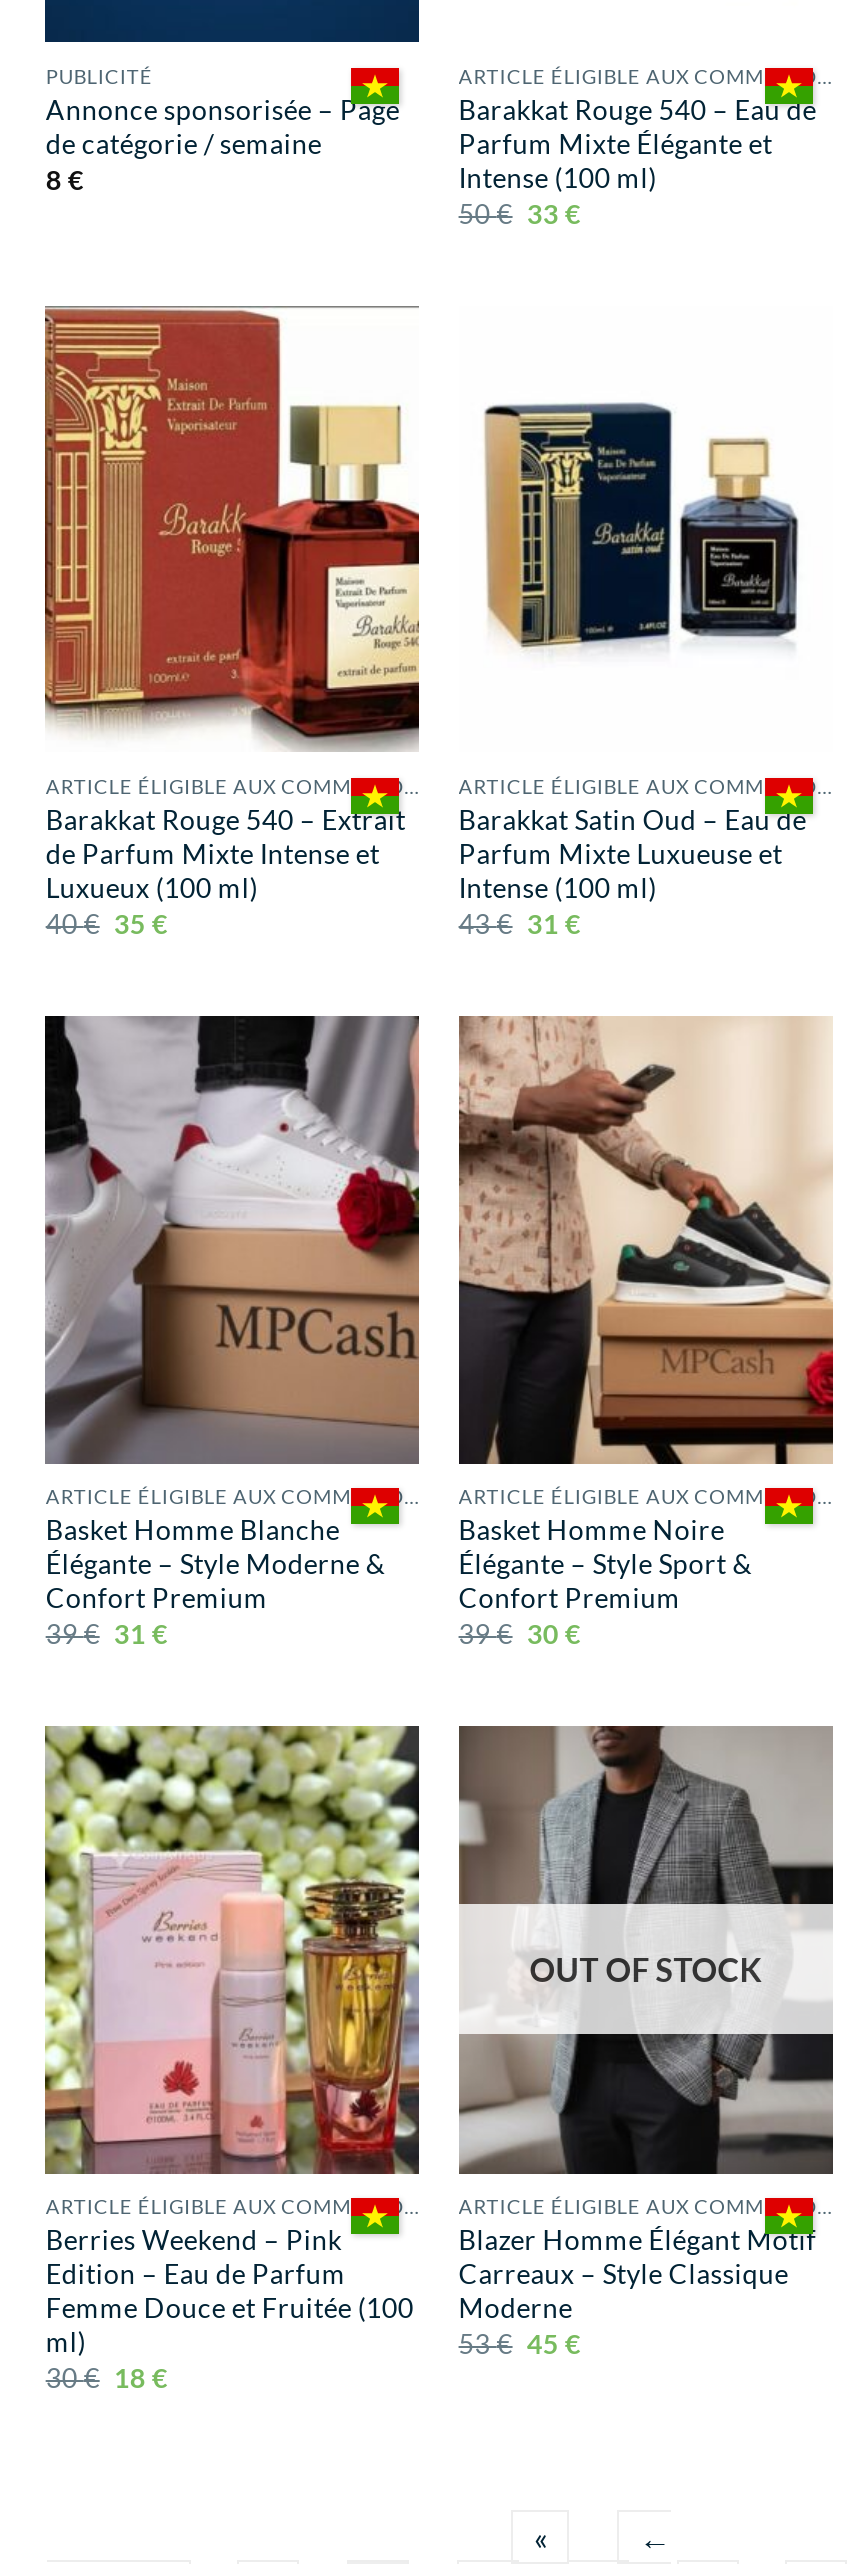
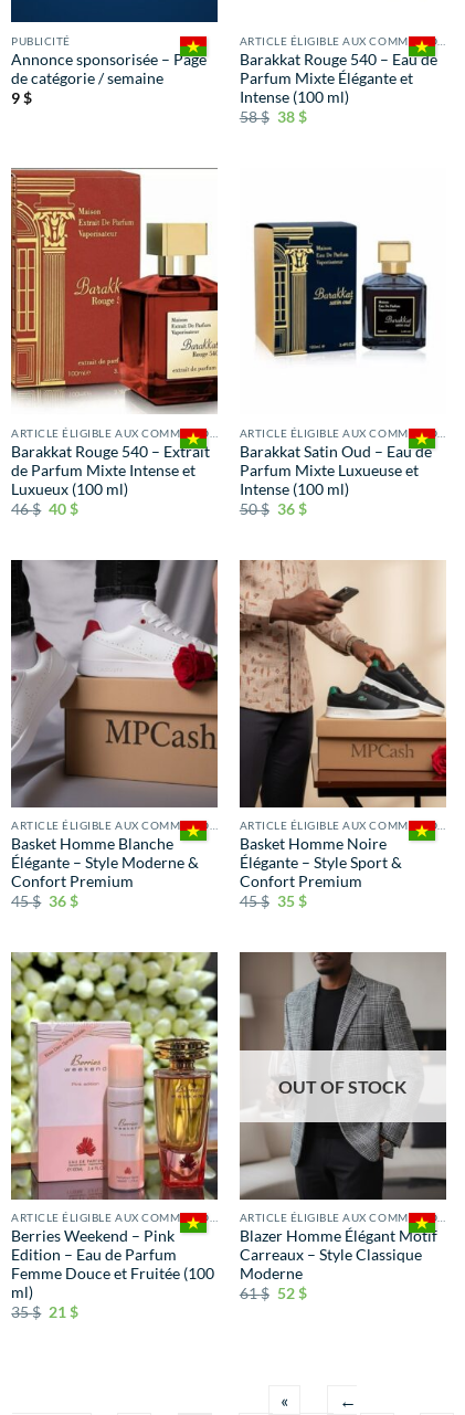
- 8 €
+ 9 $

- 50€ 33 €
+ 58$ 38 $

- 40€ 35 €
+ 46$ 40 $

- 43€ 31 €
+ 50$ 36 $

- 39€ 31 €
+ 45$ 36 $

- 39€ 30 €
+ 45$ 35 $

- 53€ 45 €
+ 61$ 52 $

- 30€ 18 €
+ 35$ 21 $
